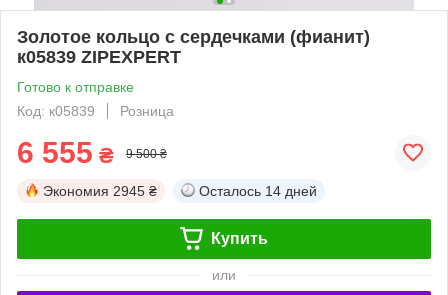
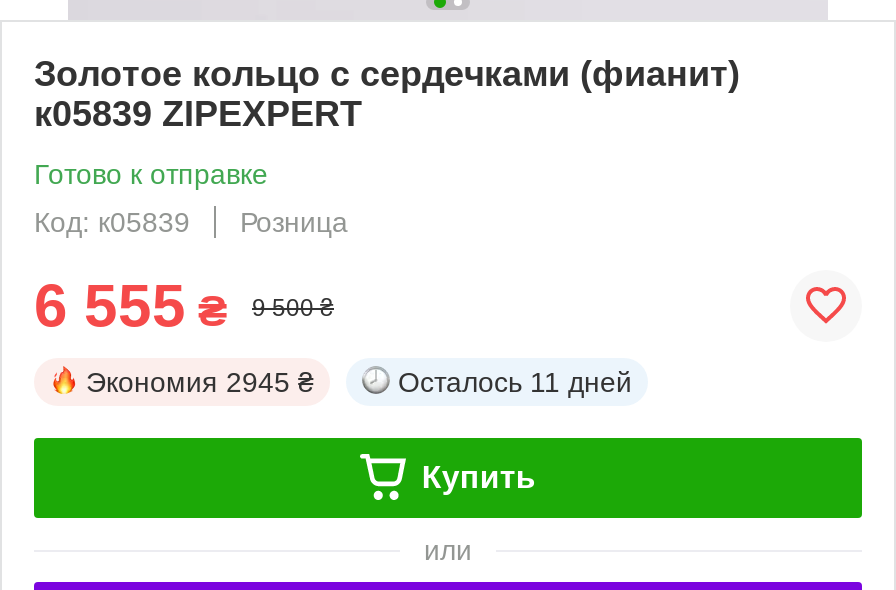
- Осталось 14 дней
+ Осталось 11 дней
